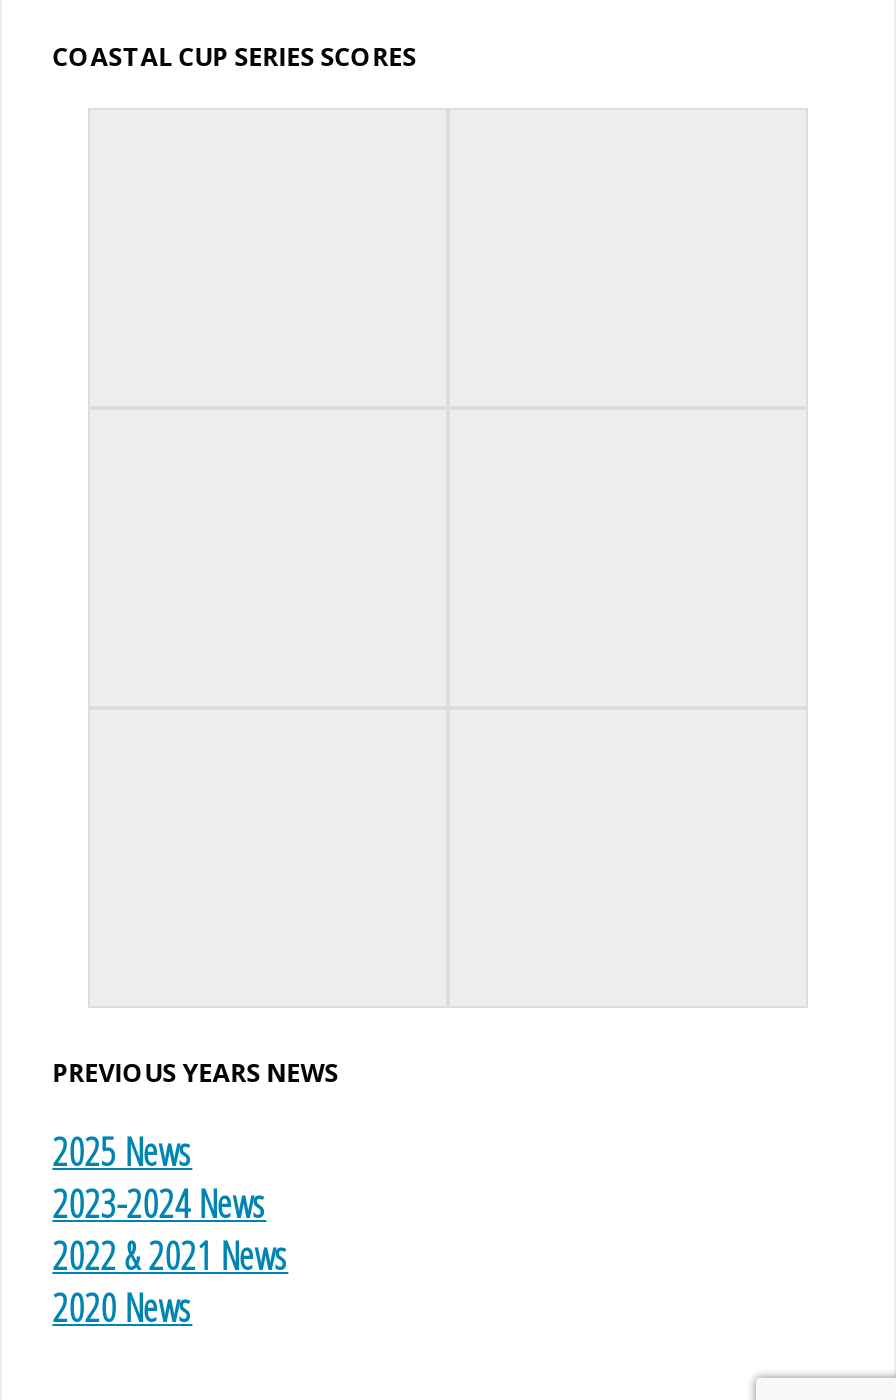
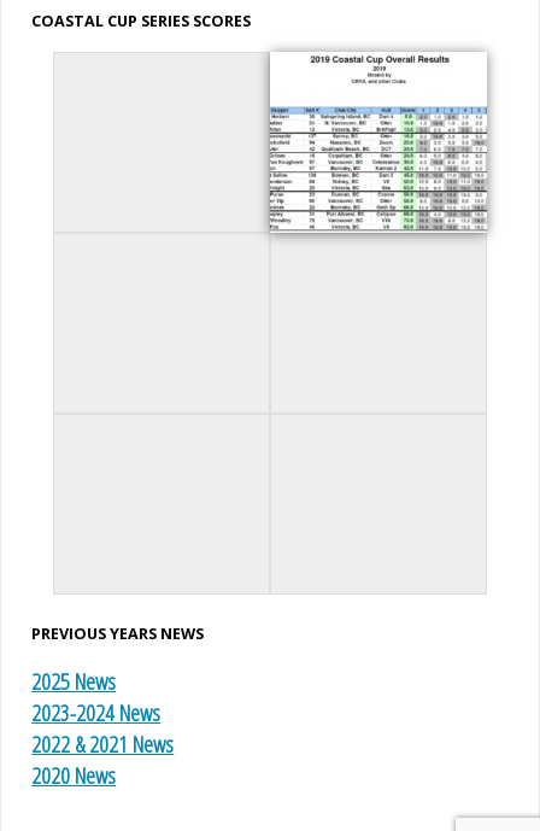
+ [image]
